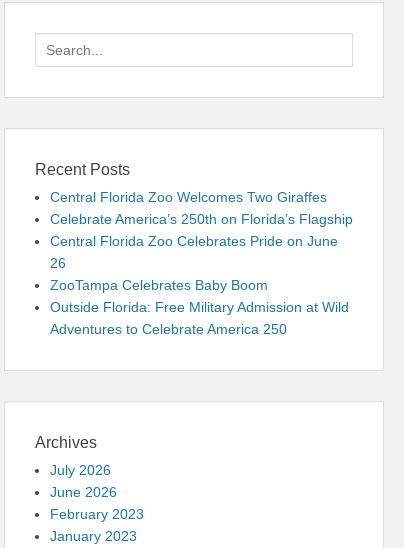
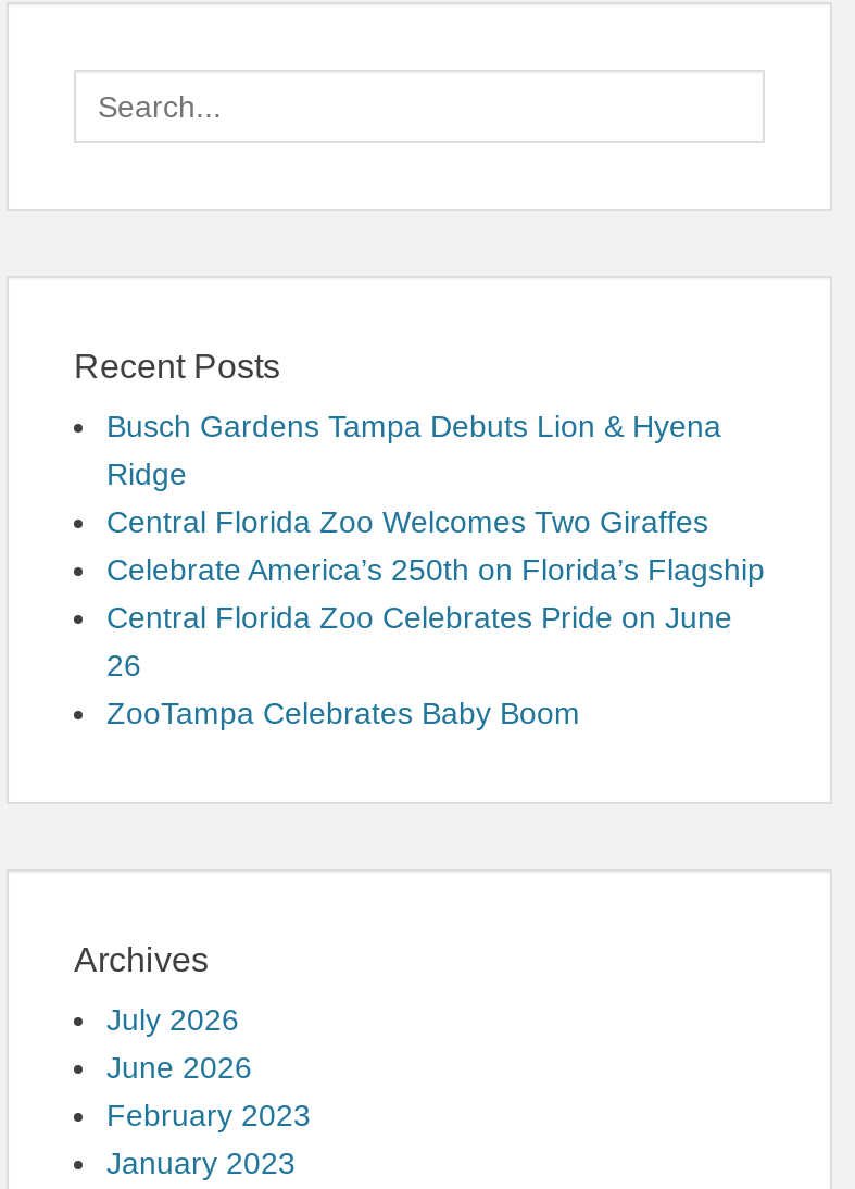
+ Busch Gardens Tampa Debuts Lion & Hyena
+ Ridge

moved down: Central Florida Zoo Welcomes Two Giraffes | Celebrate America’s 250th on Florida’s Flagship | Central Florida Zoo Celebrates Pride on June | 26 | ZooTampa Celebrates Baby Boom

- Outside Florida: Free Military Admission at Wild
- Adventures to Celebrate America 250
